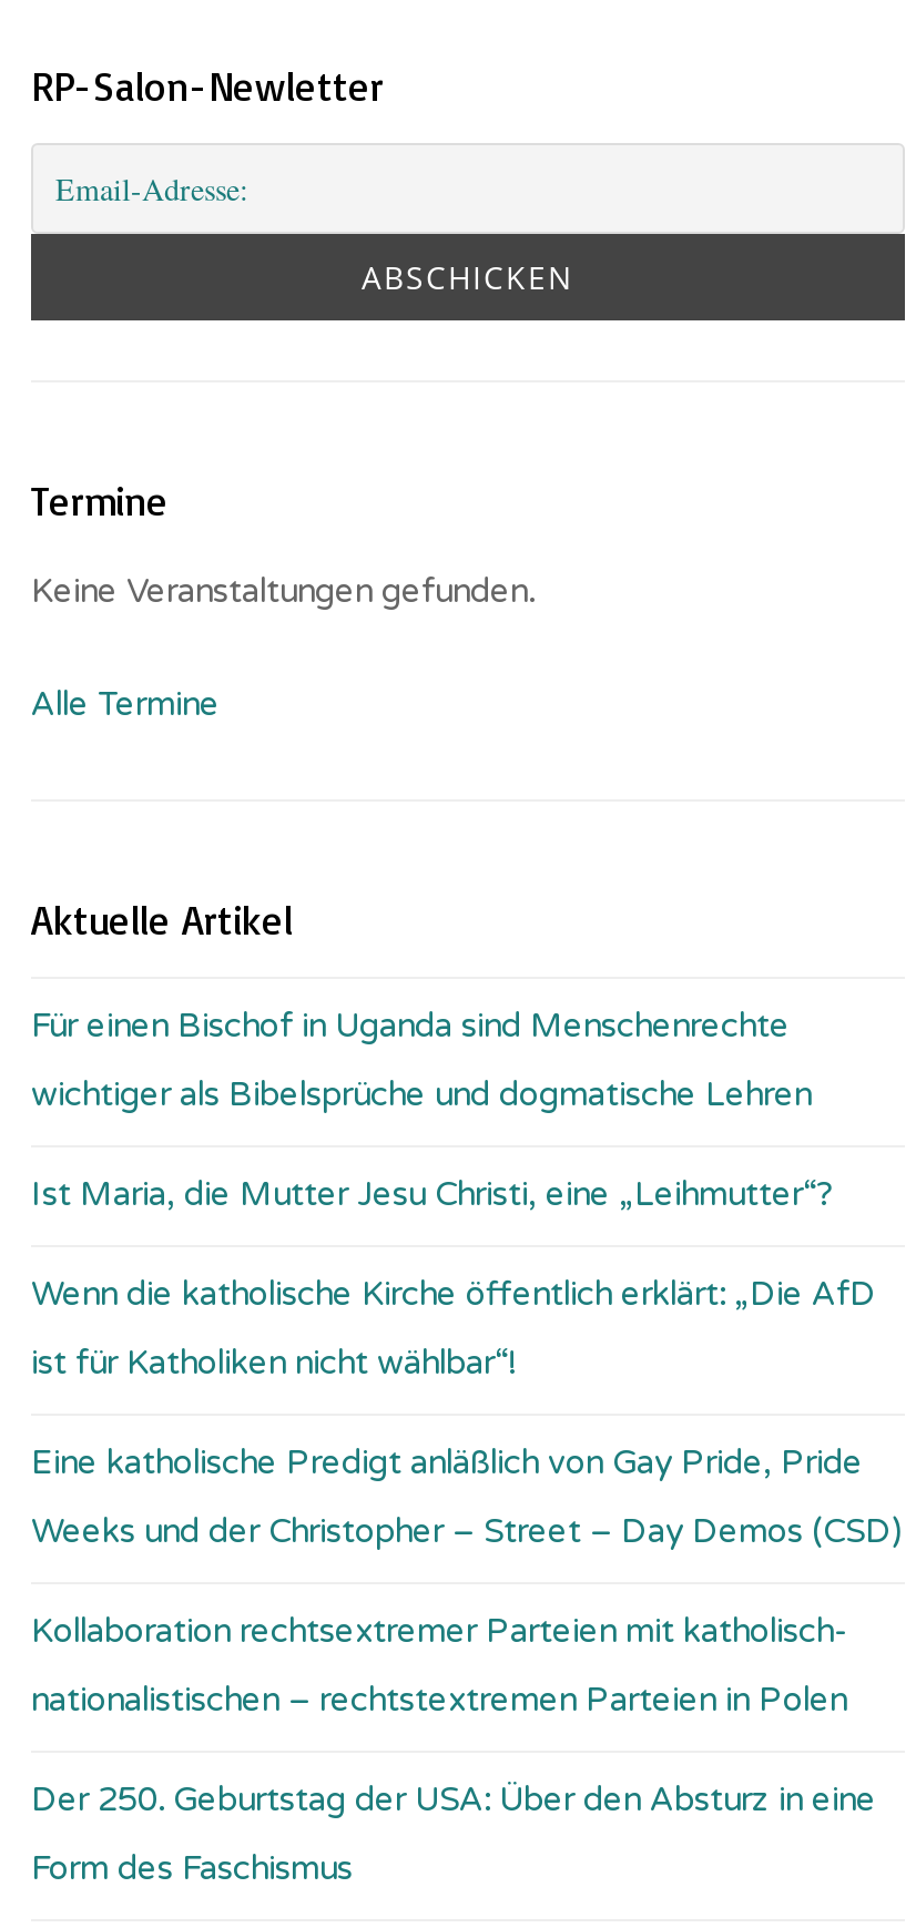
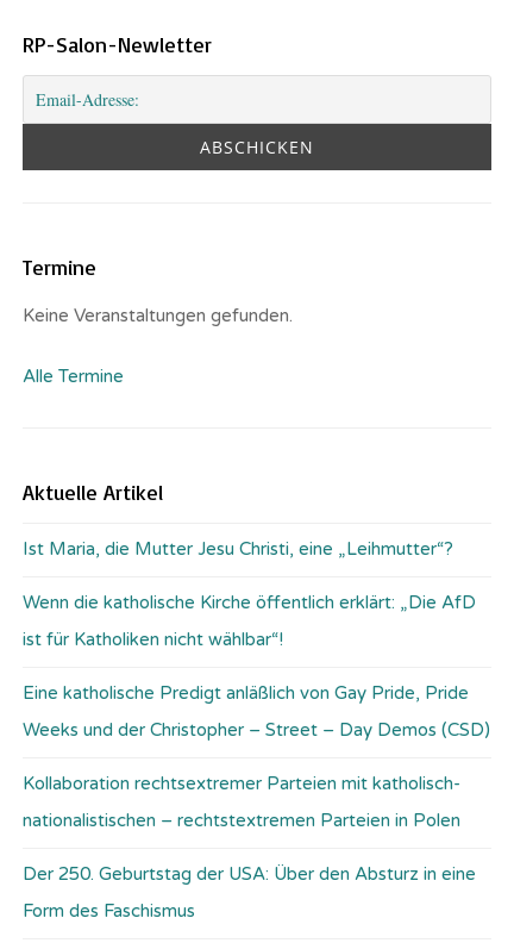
- Für einen Bischof in Uganda sind Menschenrechte
- wichtiger als Bibelsprüche und dogmatische Lehren
